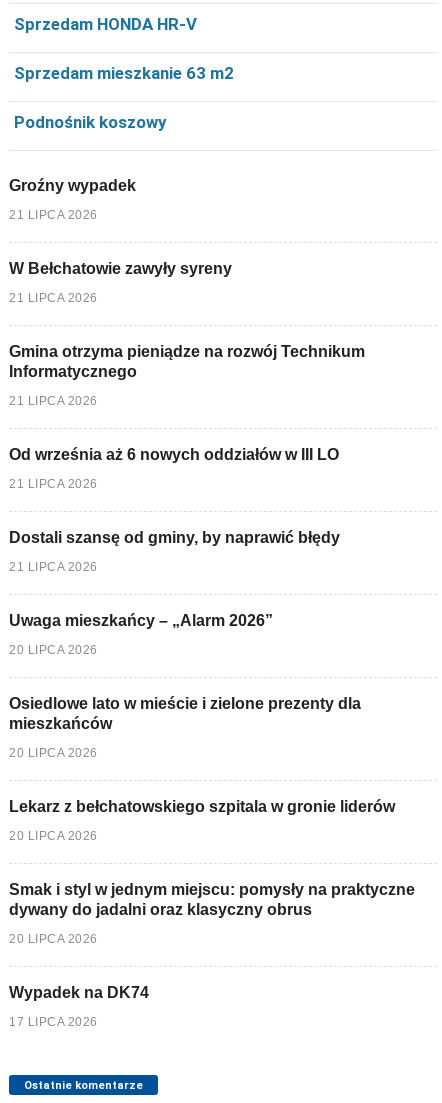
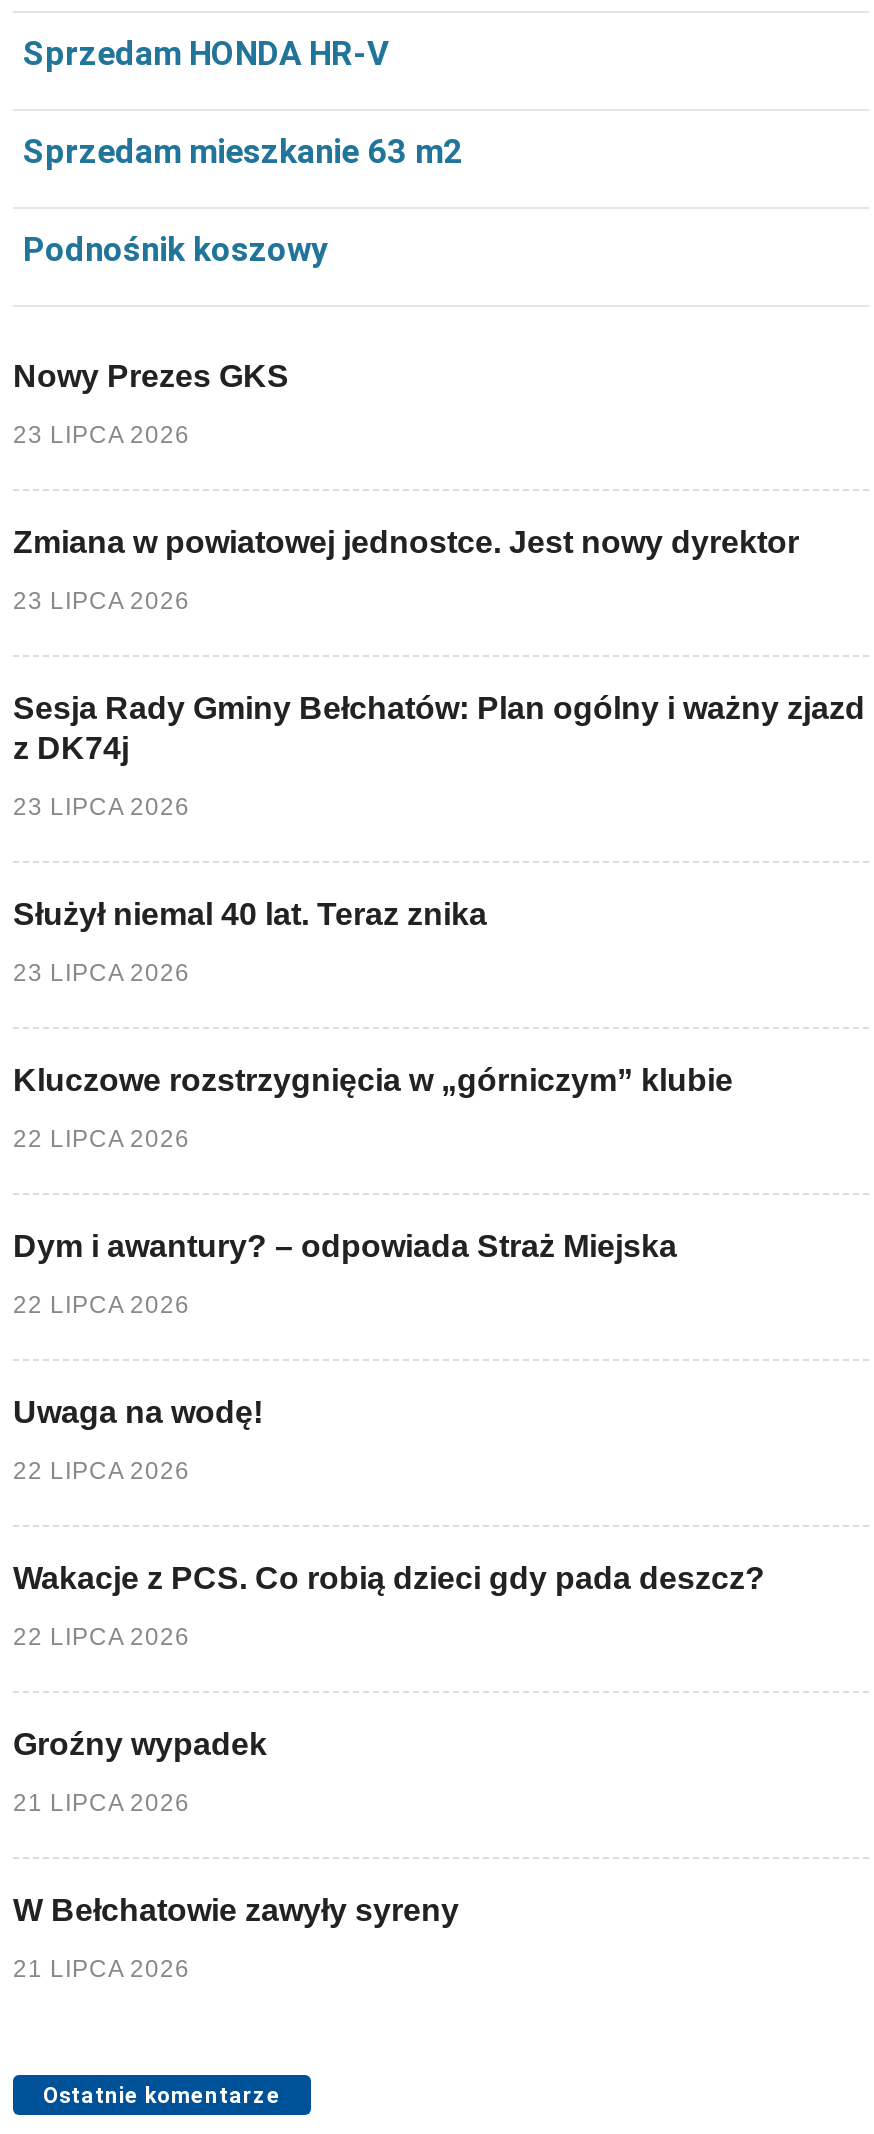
+ Nowy Prezes GKS
+ 23 LIPCA 2026
+ Zmiana w powiatowej jednostce. Jest nowy dyrektor
+ 23 LIPCA 2026
+ Sesja Rady Gminy Bełchatów: Plan ogólny i ważny zjazd
+ z DK74j
+ 23 LIPCA 2026
+ Służył niemal 40 lat. Teraz znika
+ 23 LIPCA 2026
+ Kluczowe rozstrzygnięcia w „górniczym” klubie
+ 22 LIPCA 2026
+ Dym i awantury? – odpowiada Straż Miejska
+ 22 LIPCA 2026
+ Uwaga na wodę!
+ 22 LIPCA 2026
+ Wakacje z PCS. Co robią dzieci gdy pada deszcz?
+ 22 LIPCA 2026

moved down: Groźny wypadek | 21 LIPCA 2026 | W Bełchatowie zawyły syreny | 21 LIPCA 2026

- Gmina otrzyma pieniądze na rozwój Technikum
- Informatycznego
- 21 LIPCA 2026
- Od września aż 6 nowych oddziałów w III LO
- 21 LIPCA 2026
- Dostali szansę od gminy, by naprawić błędy
- 21 LIPCA 2026
- Uwaga mieszkańcy – „Alarm 2026”
- 20 LIPCA 2026
- Osiedlowe lato w mieście i zielone prezenty dla
- mieszkańców
- 20 LIPCA 2026
- Lekarz z bełchatowskiego szpitala w gronie liderów
- 20 LIPCA 2026
- Smak i styl w jednym miejscu: pomysły na praktyczne
- dywany do jadalni oraz klasyczny obrus
- 20 LIPCA 2026
- Wypadek na DK74
- 17 LIPCA 2026
